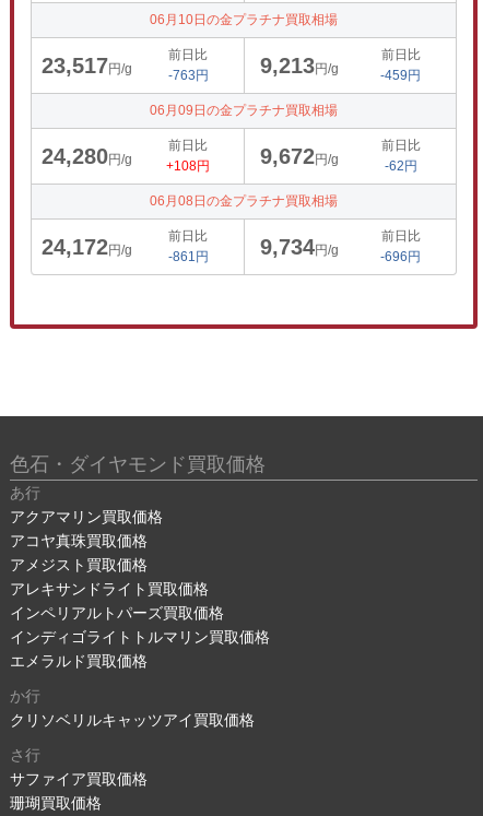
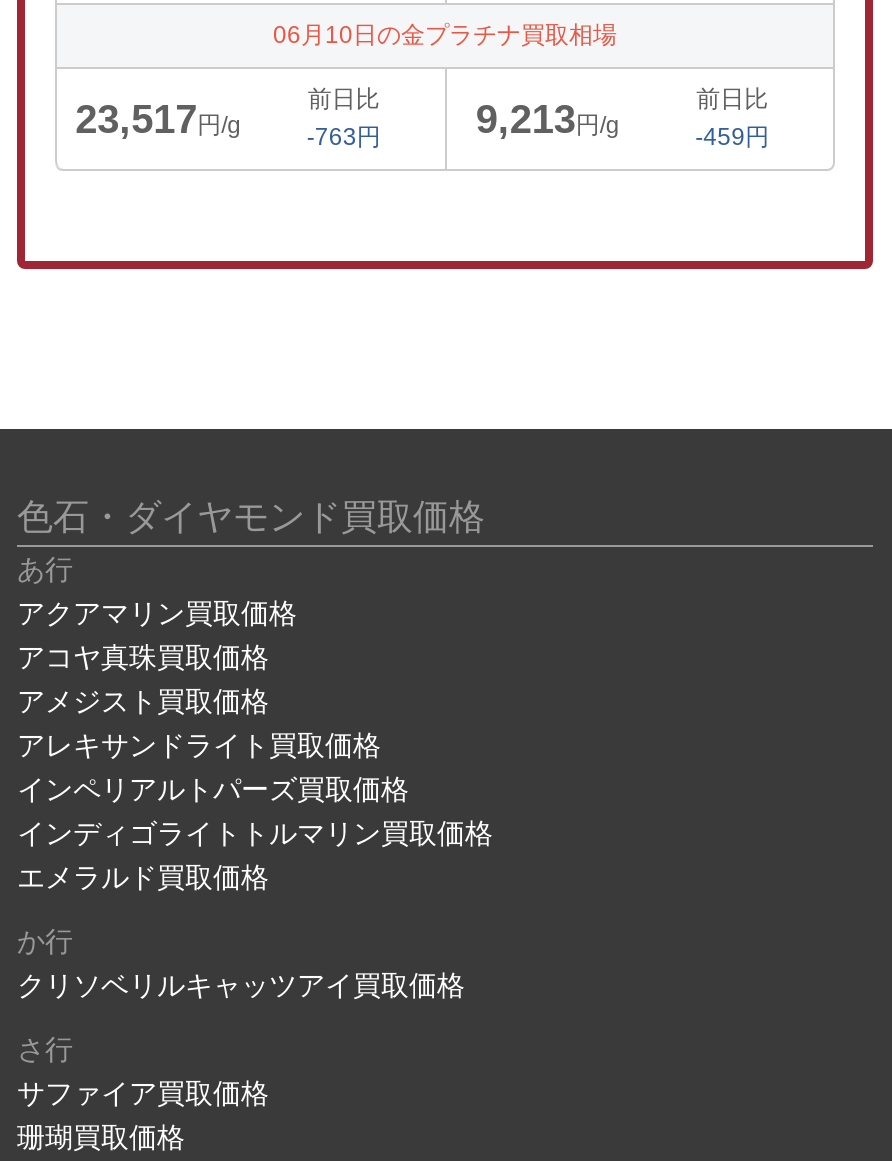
- 06月09日の金プラチナ買取相場
- 24,280円/g
- 前日比
- +108円
- 9,672円/g
- 前日比
- -62円
- 06月08日の金プラチナ買取相場
- 24,172円/g
- 前日比
- -861円
- 9,734円/g
- 前日比
- -696円
